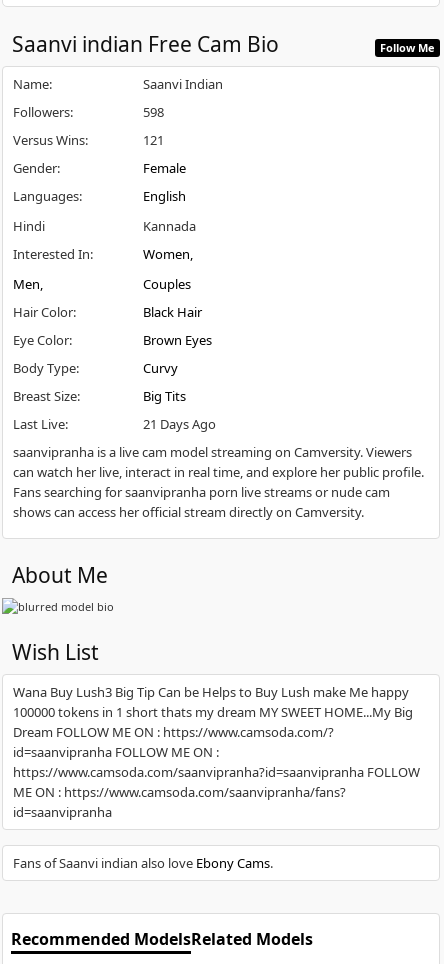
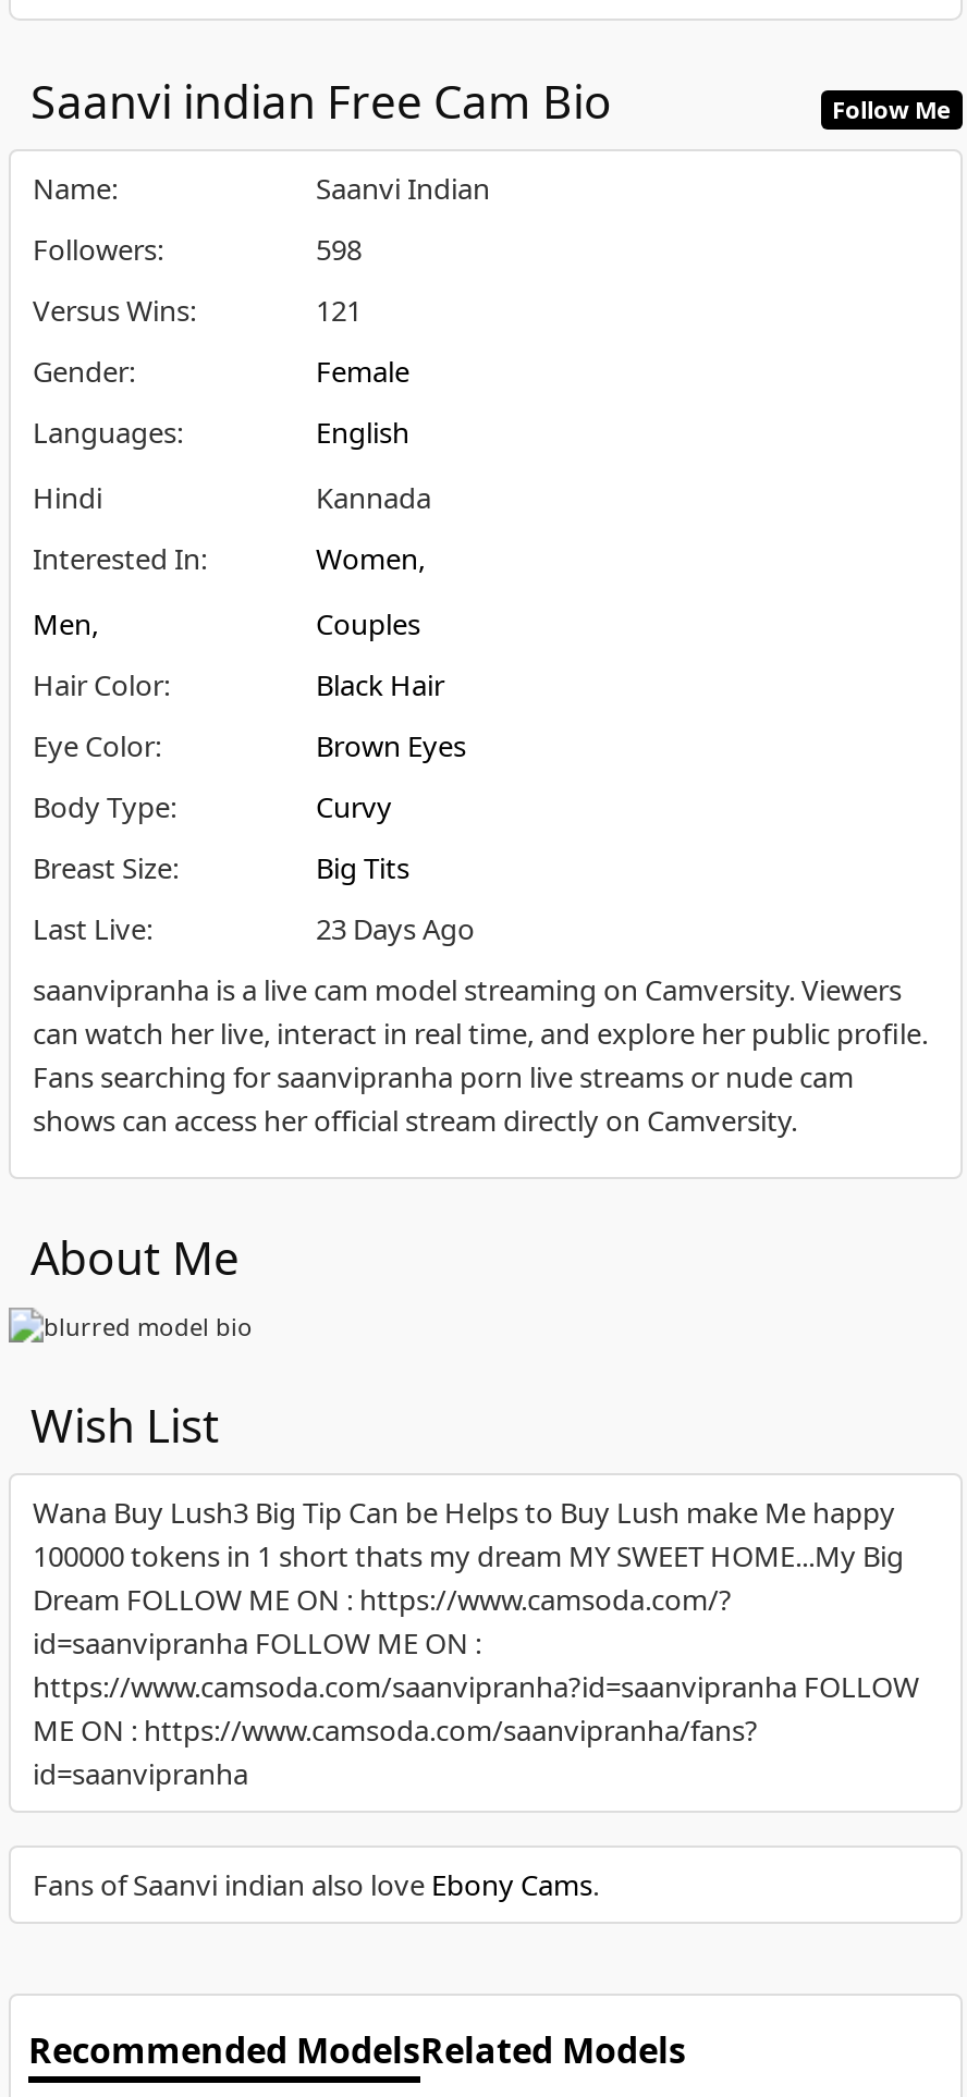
- 21 Days Ago
+ 23 Days Ago
